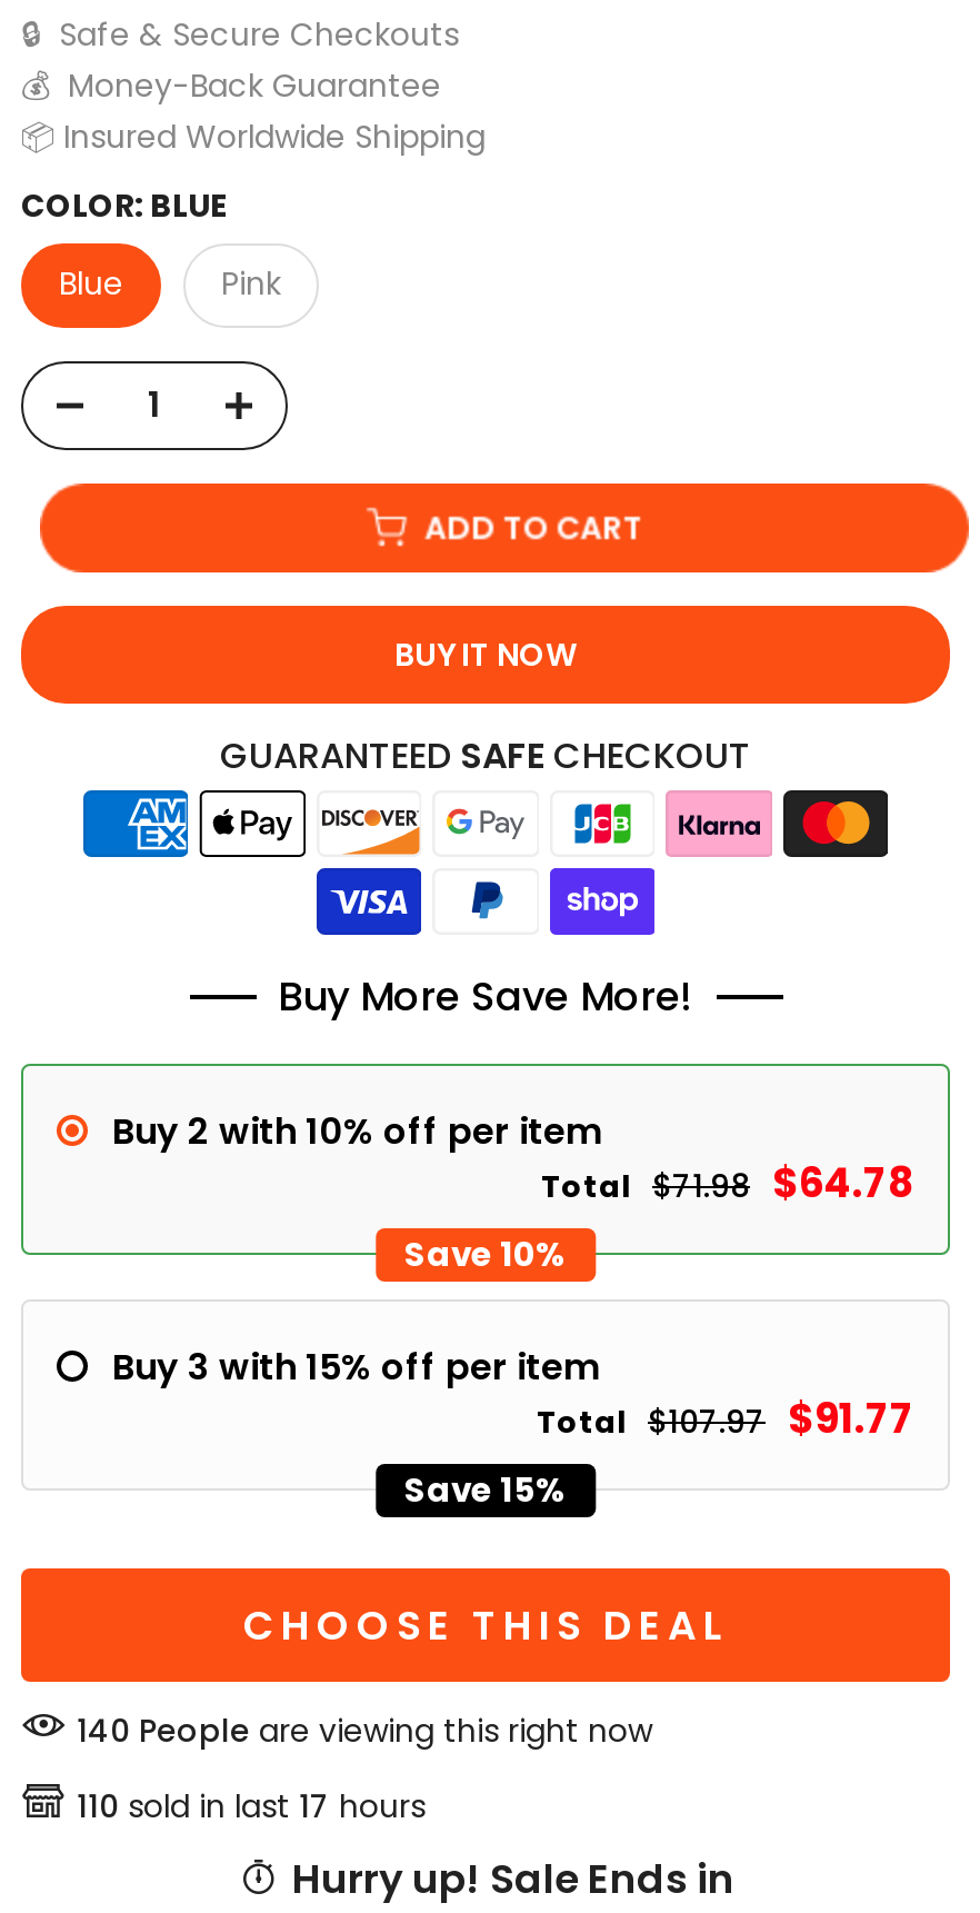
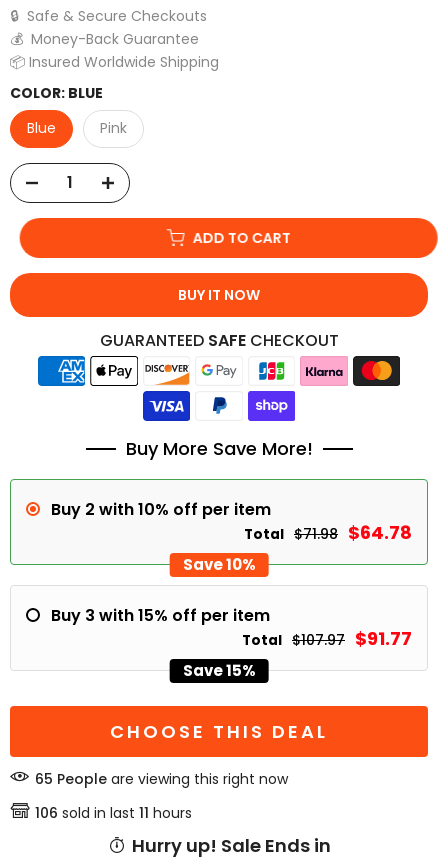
- 140 People are viewing this right now
+ 65 People are viewing this right now

- 110 sold in last 17 hours
+ 106 sold in last 11 hours
